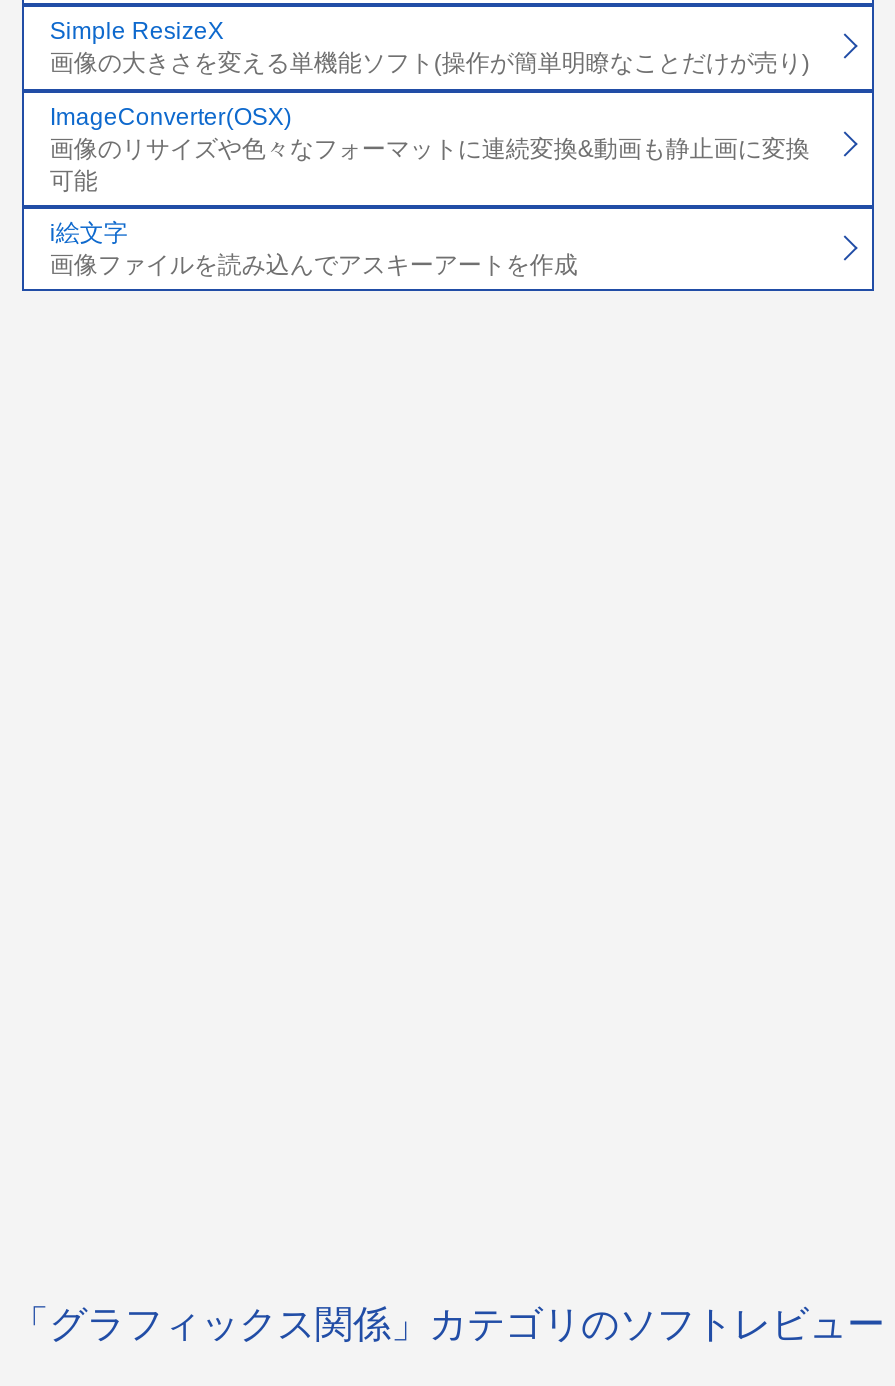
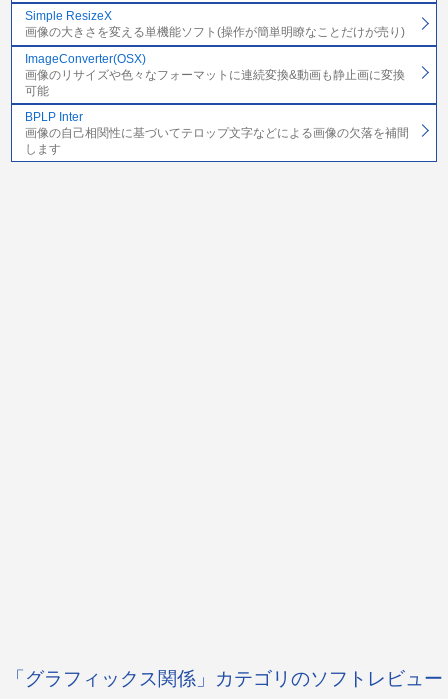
- i絵文字
- 画像ファイルを読み込んでアスキーアートを作成
+ BPLP Inter
+ 画像の自己相関性に基づいてテロップ文字などによる画像の欠落を補間
+ します
